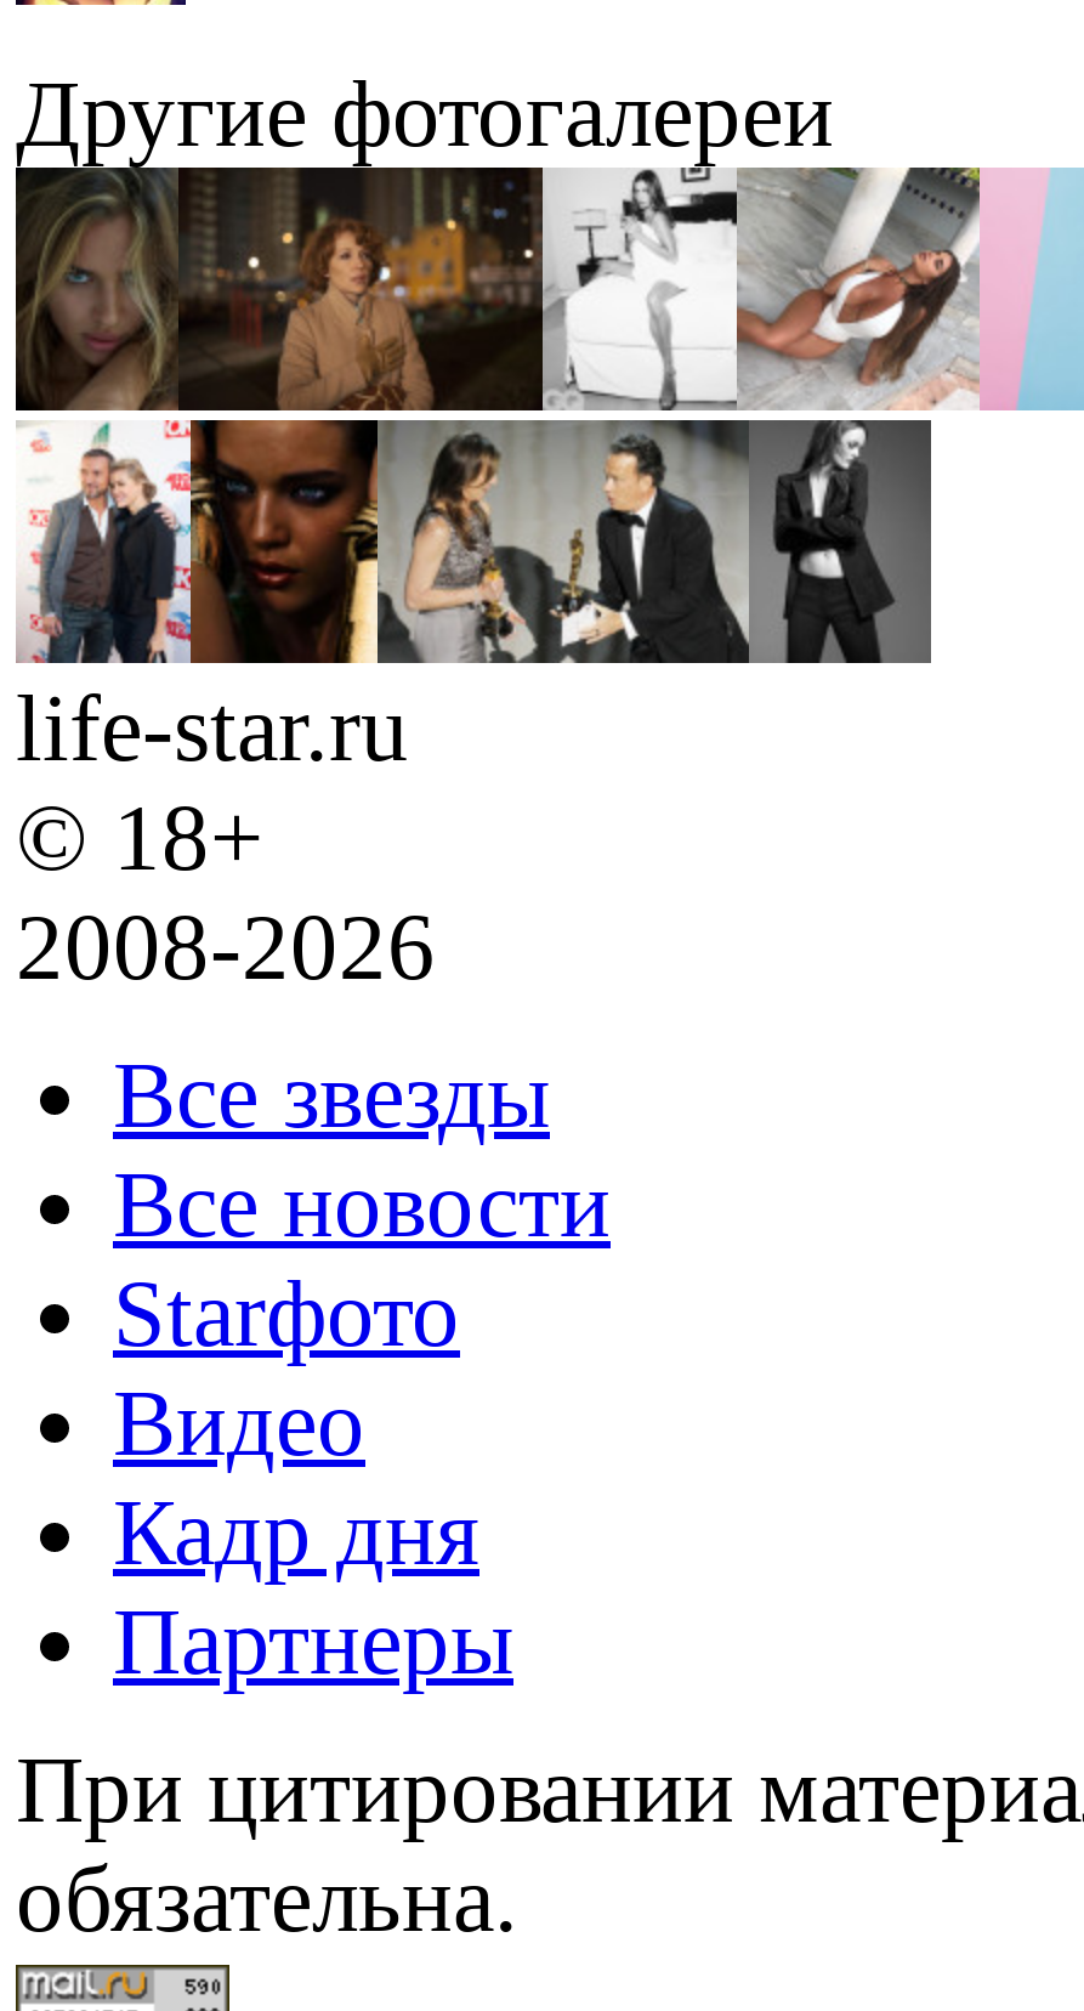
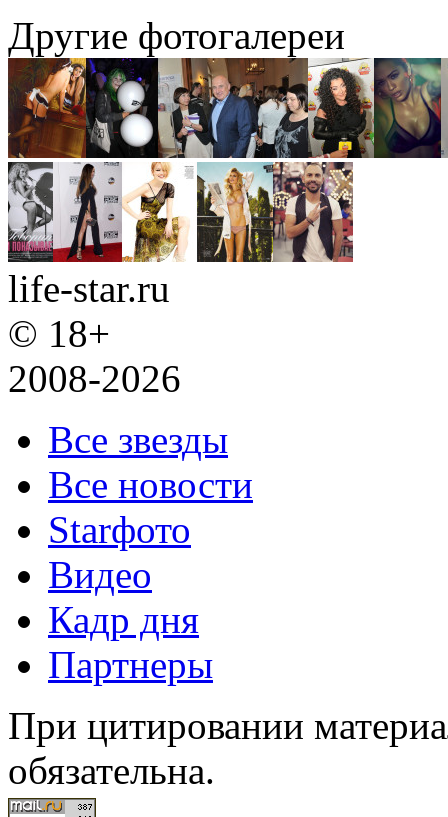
- [image]
+ [image]
